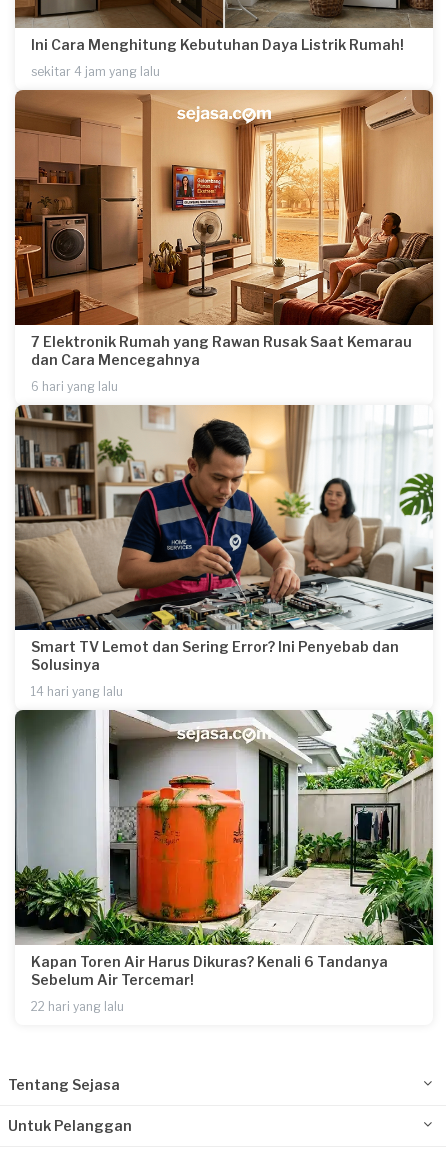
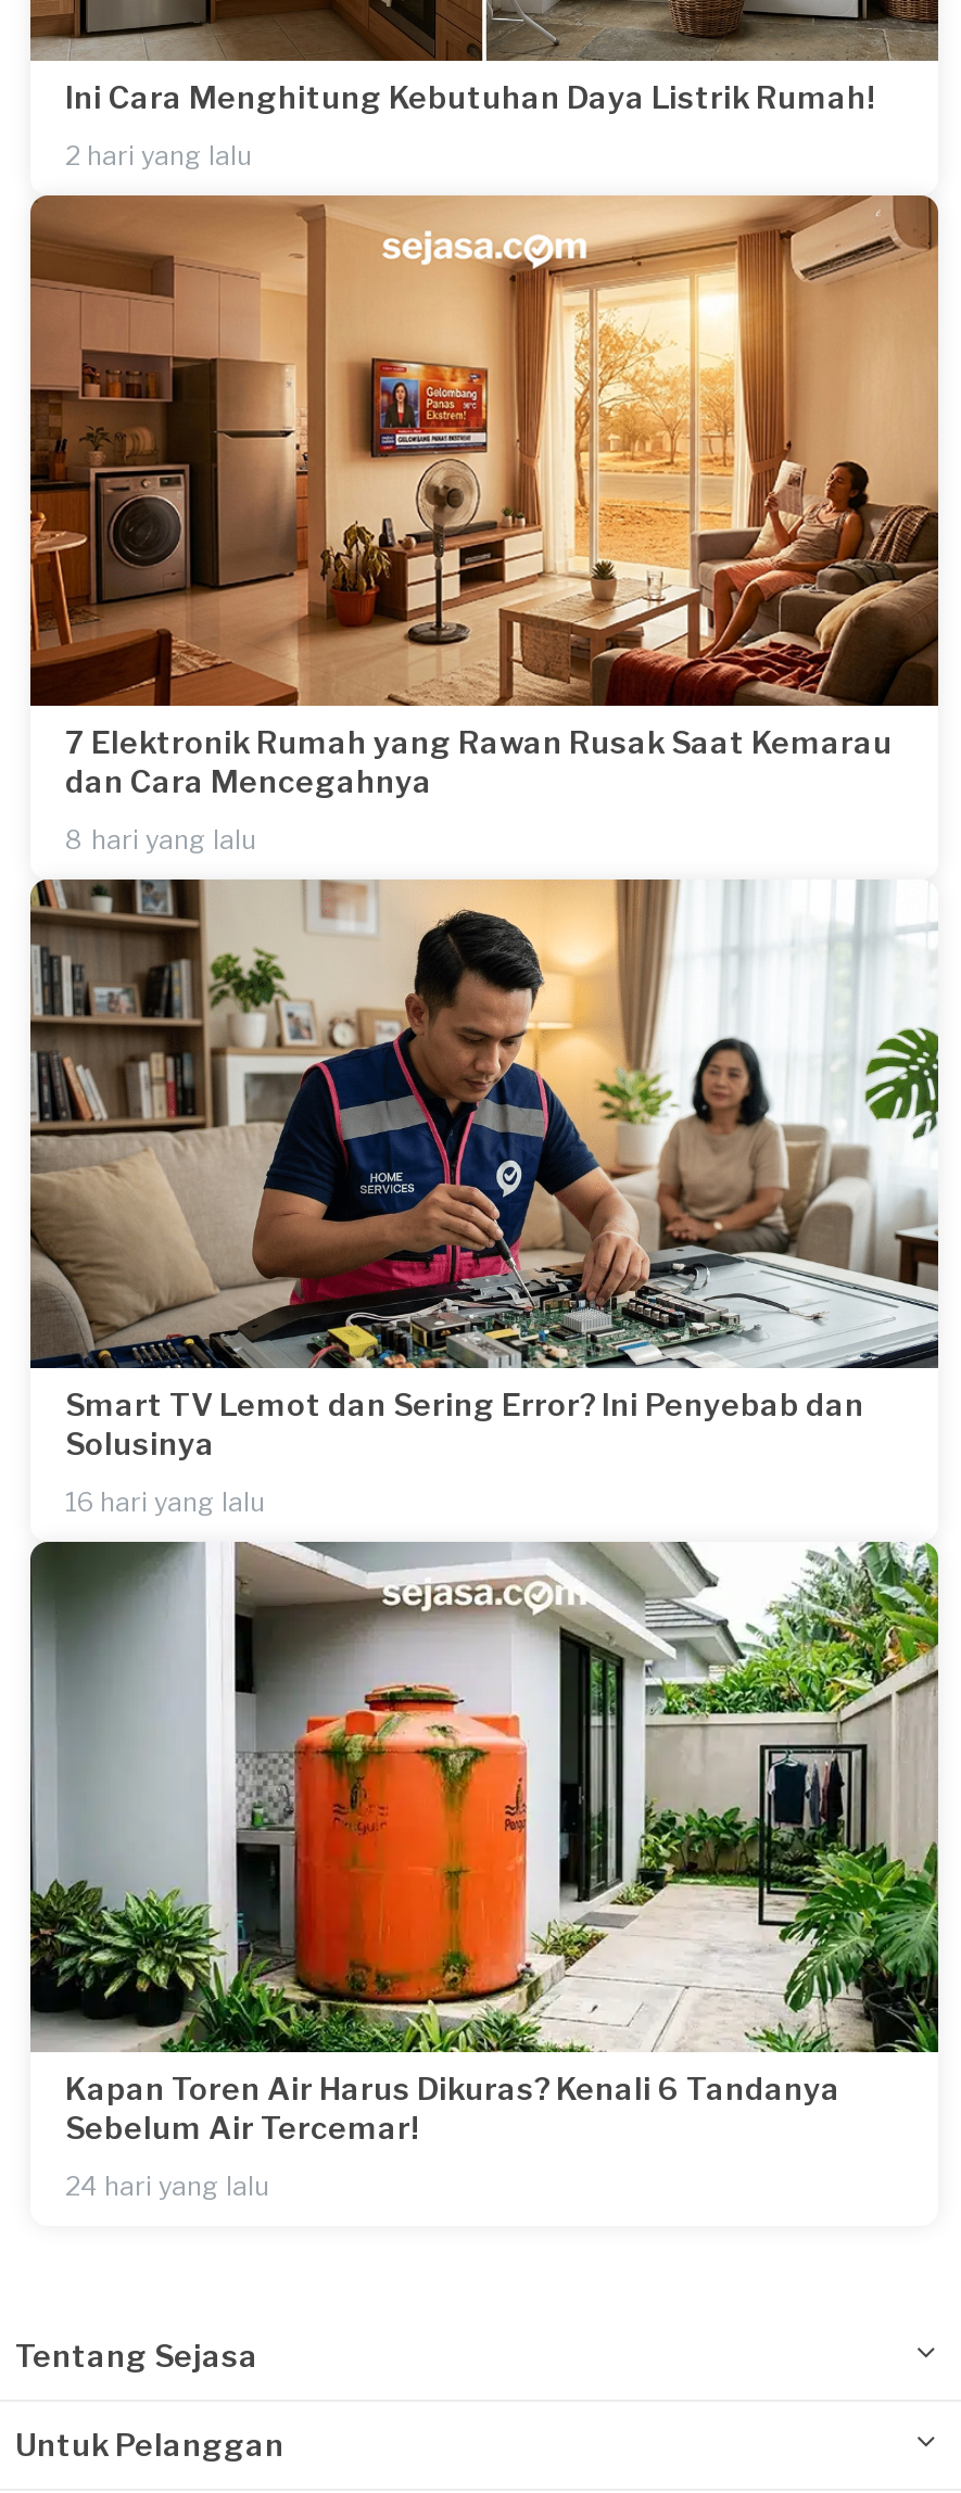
- sekitar 4 jam yang lalu
+ 2 hari yang lalu

- 6 hari yang lalu
+ 8 hari yang lalu

- 14 hari yang lalu
+ 16 hari yang lalu

- 22 hari yang lalu
+ 24 hari yang lalu
